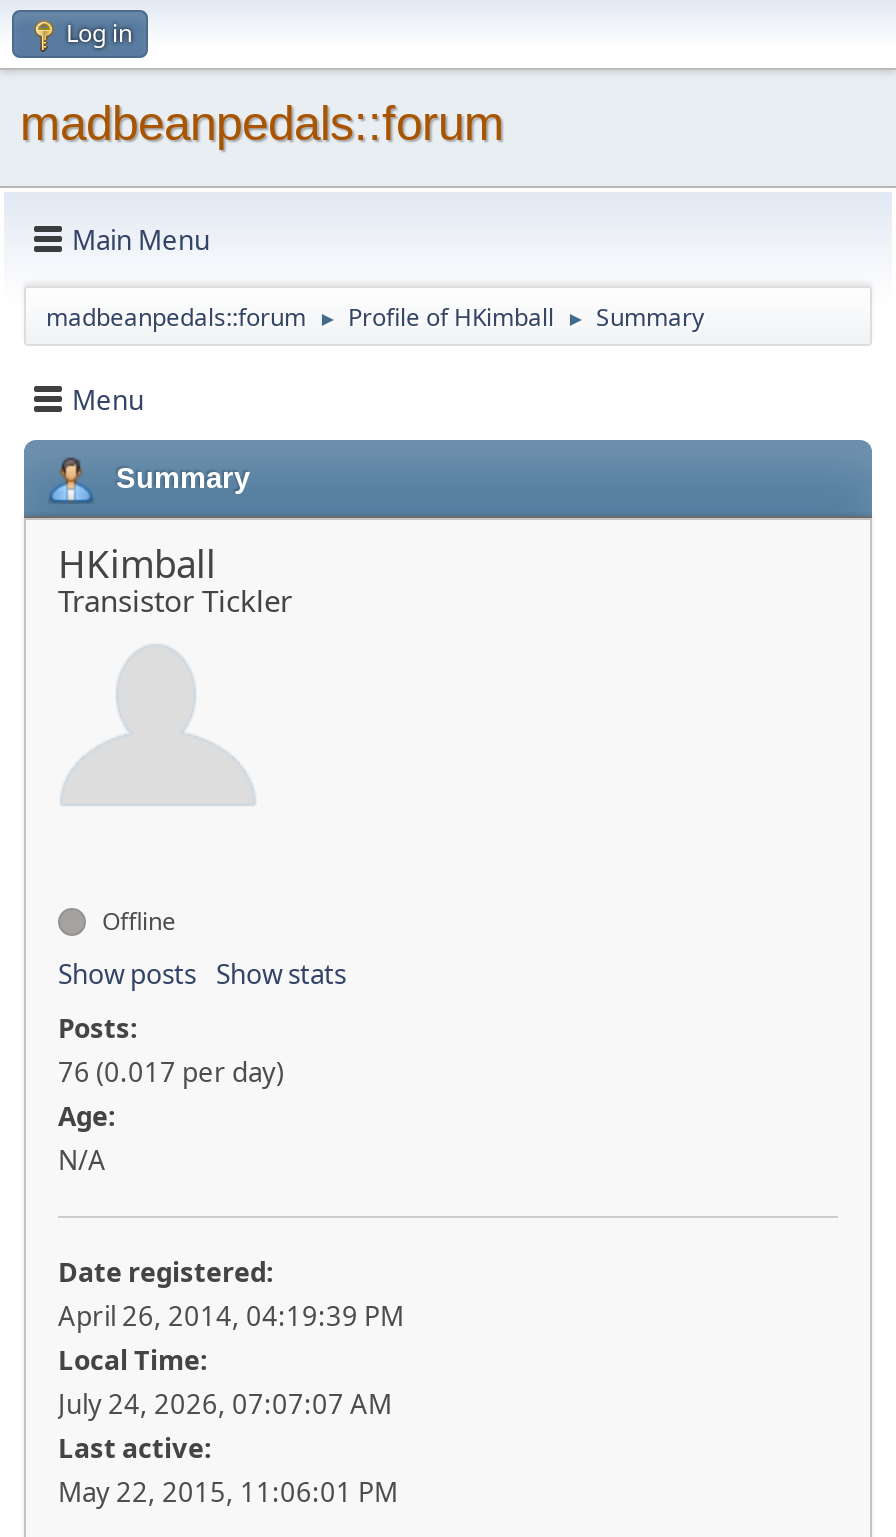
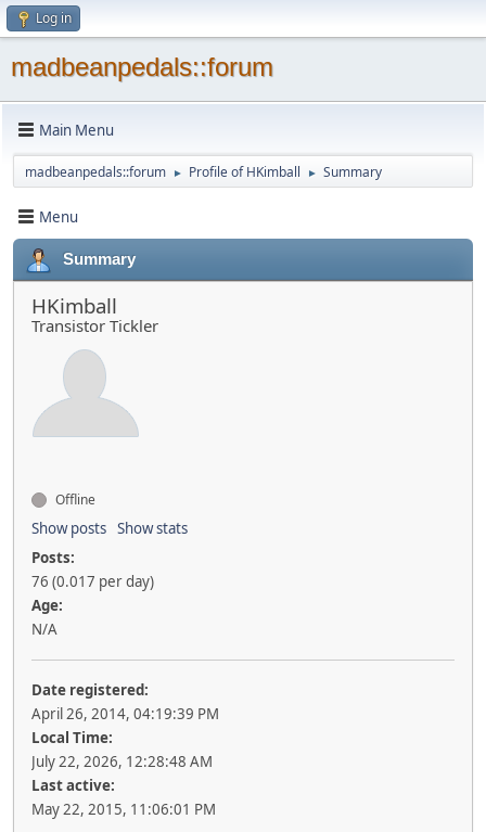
- July 24, 2026, 07:07:07 AM
+ July 22, 2026, 12:28:48 AM
